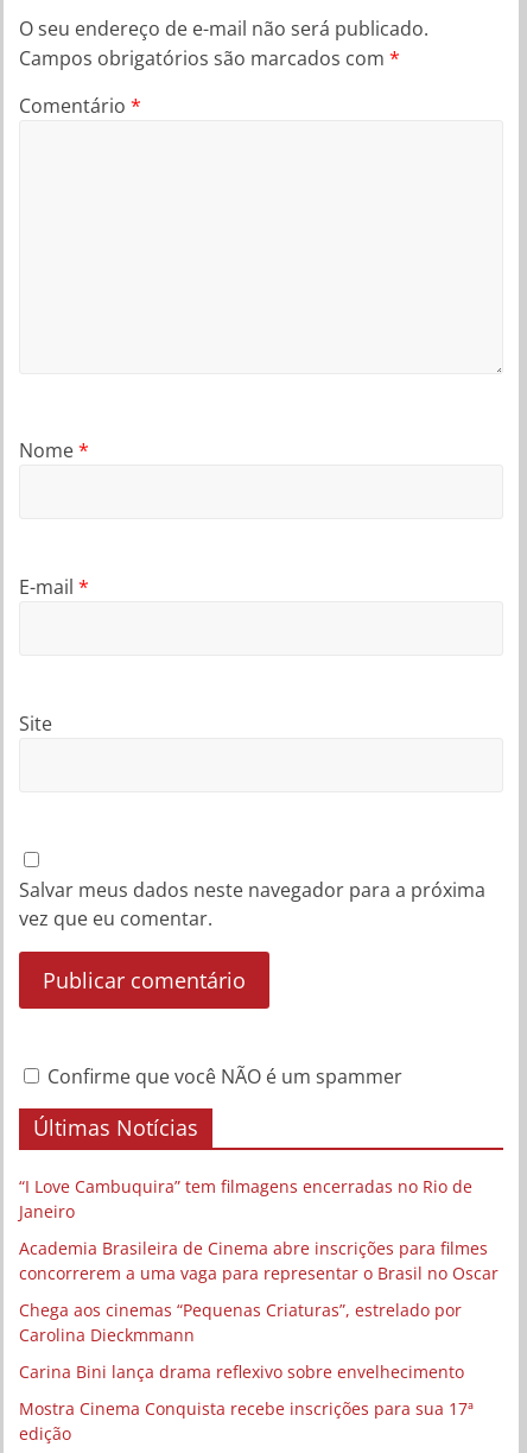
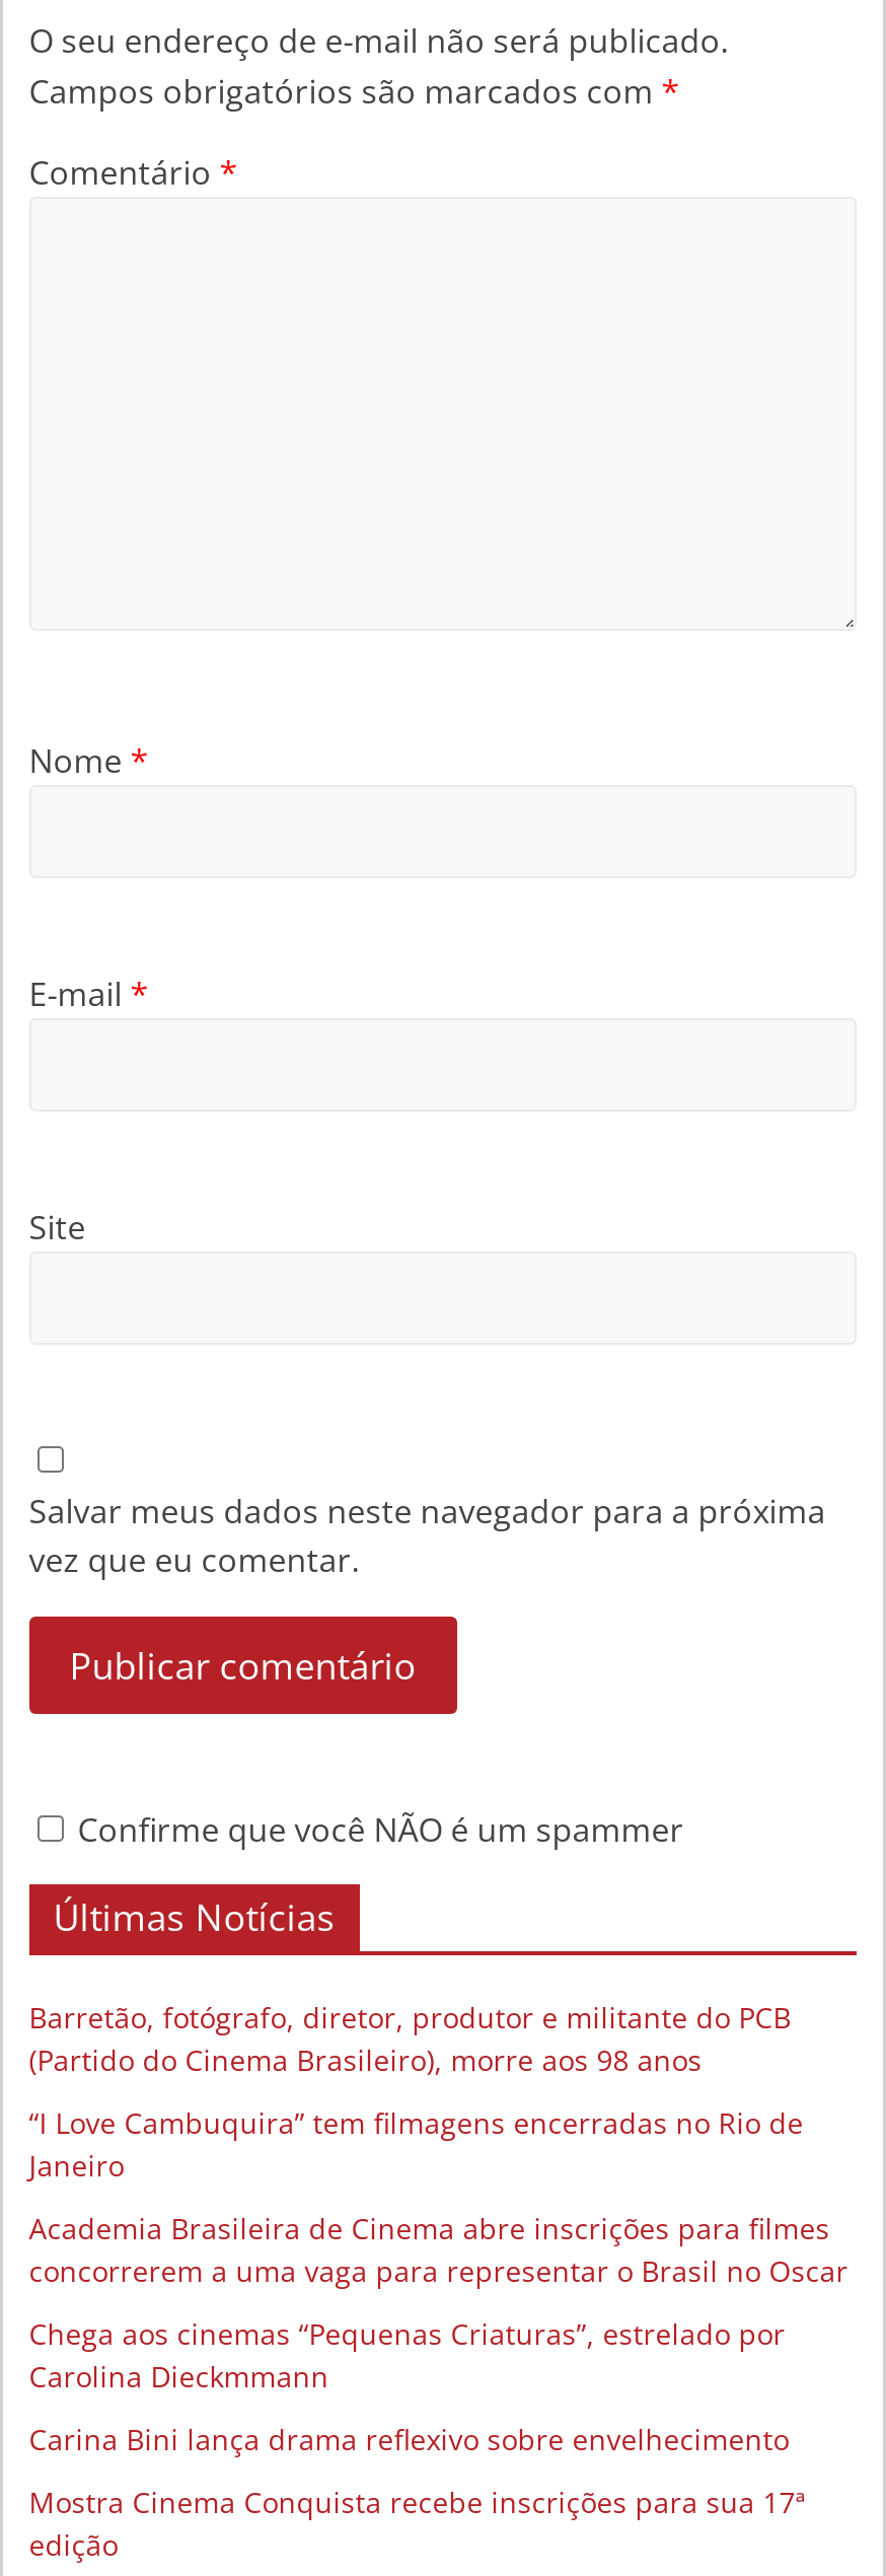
+ Barretão, fotógrafo, diretor, produtor e militante do PCB
+ (Partido do Cinema Brasileiro), morre aos 98 anos
